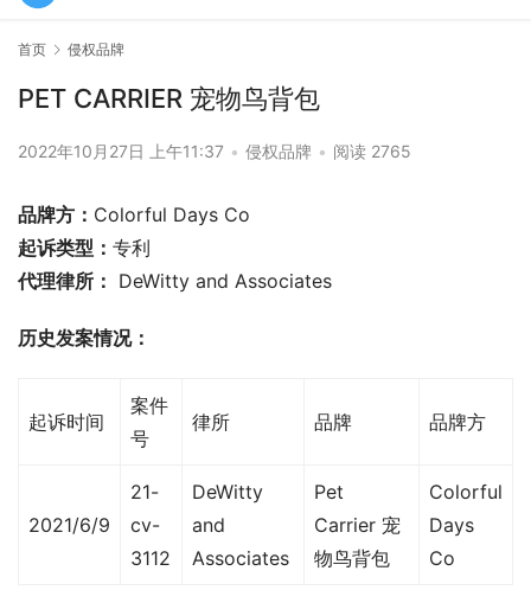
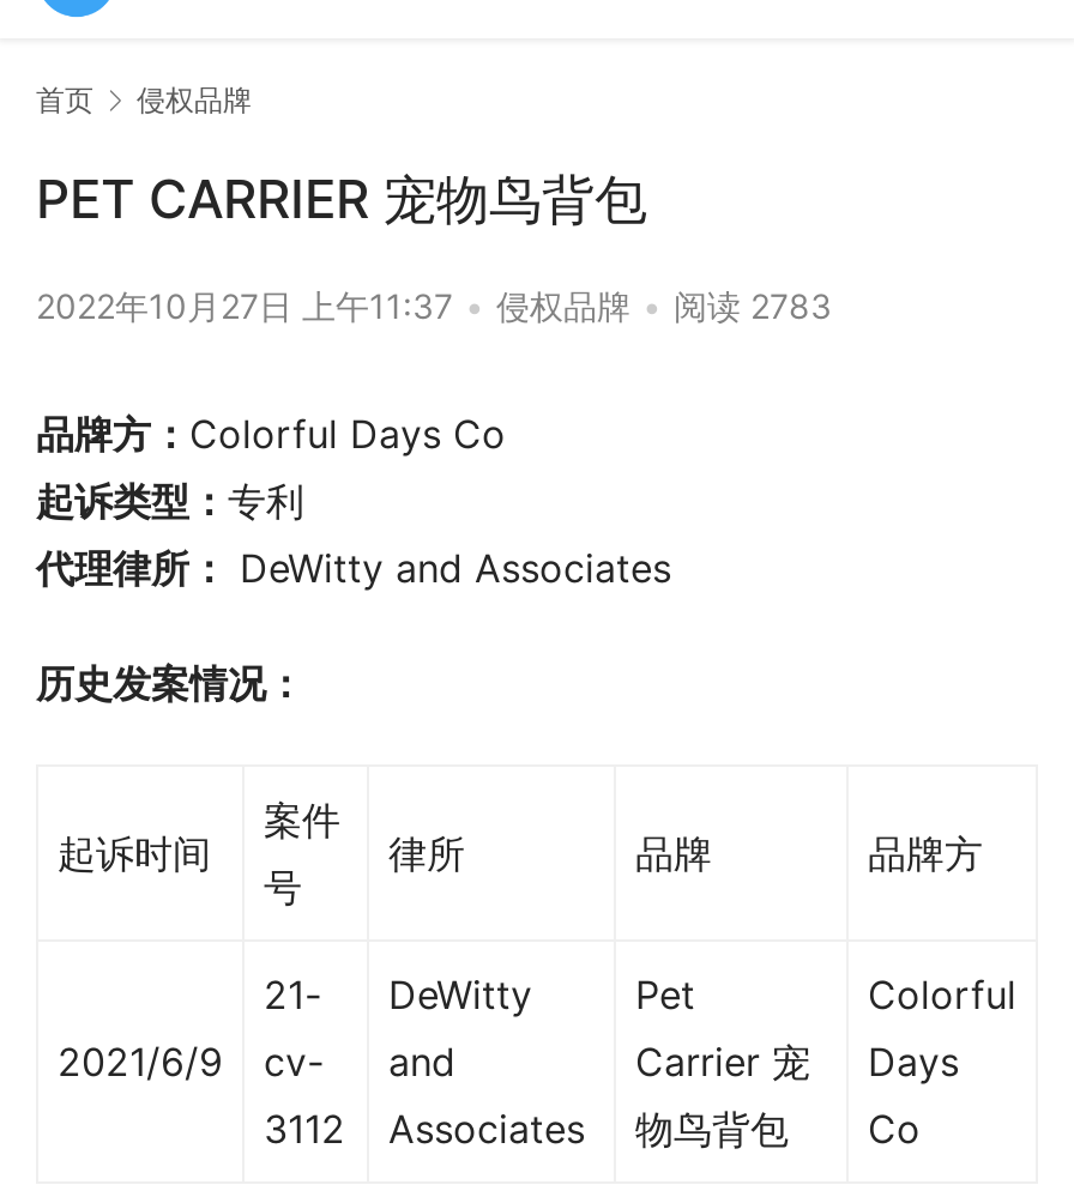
- 2022年10月27日 上午11:37 • 侵权品牌 • 阅读 2765
+ 2022年10月27日 上午11:37 • 侵权品牌 • 阅读 2783
